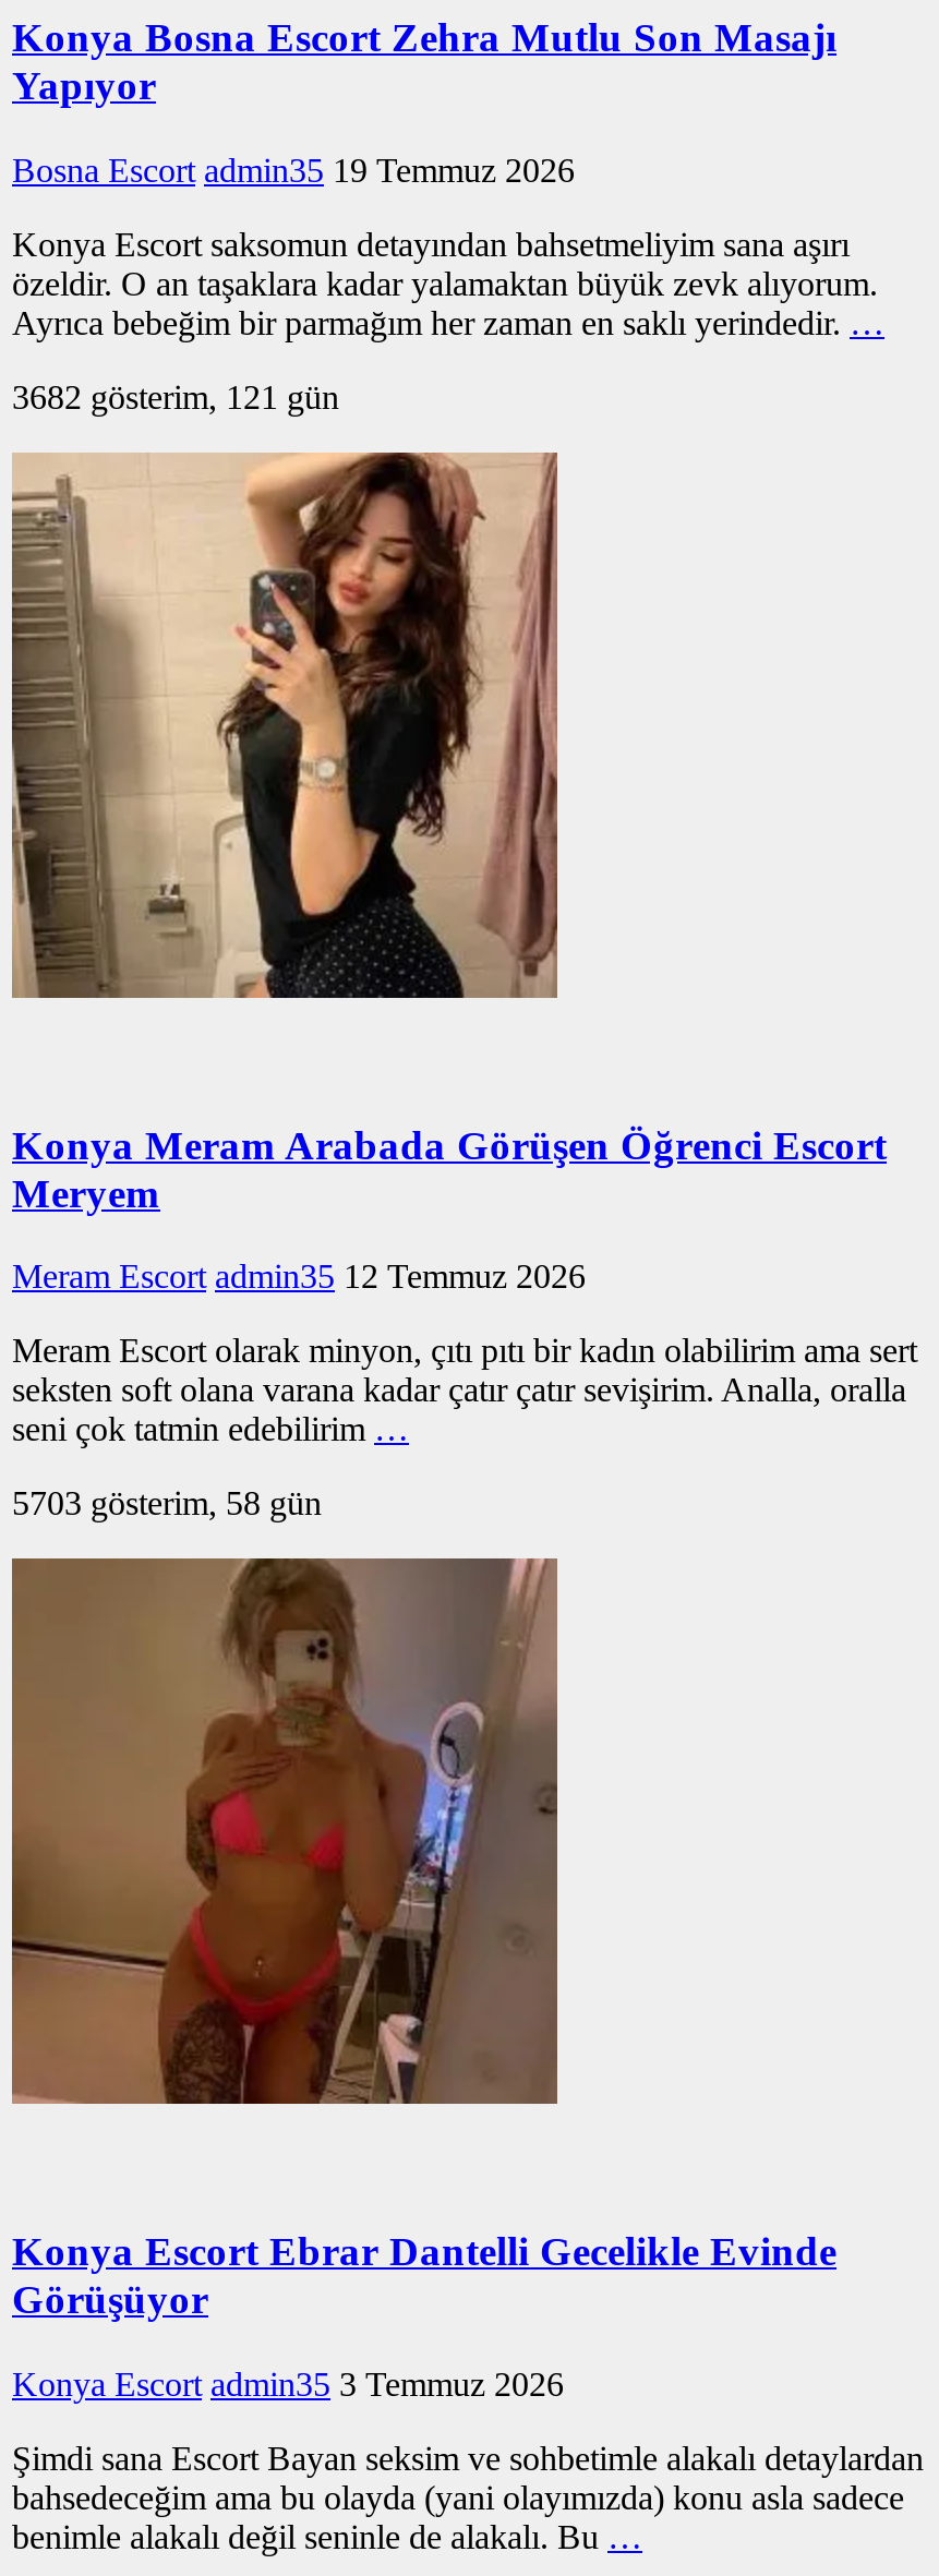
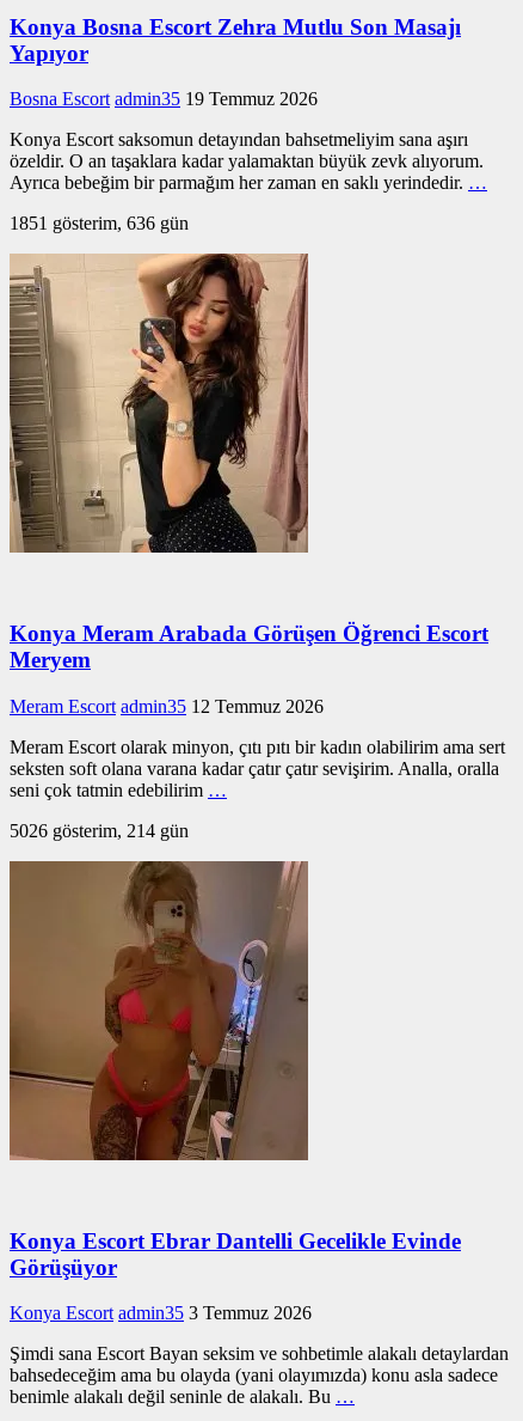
- 3682 gösterim, 121 gün
+ 1851 gösterim, 636 gün

- 5703 gösterim, 58 gün
+ 5026 gösterim, 214 gün
